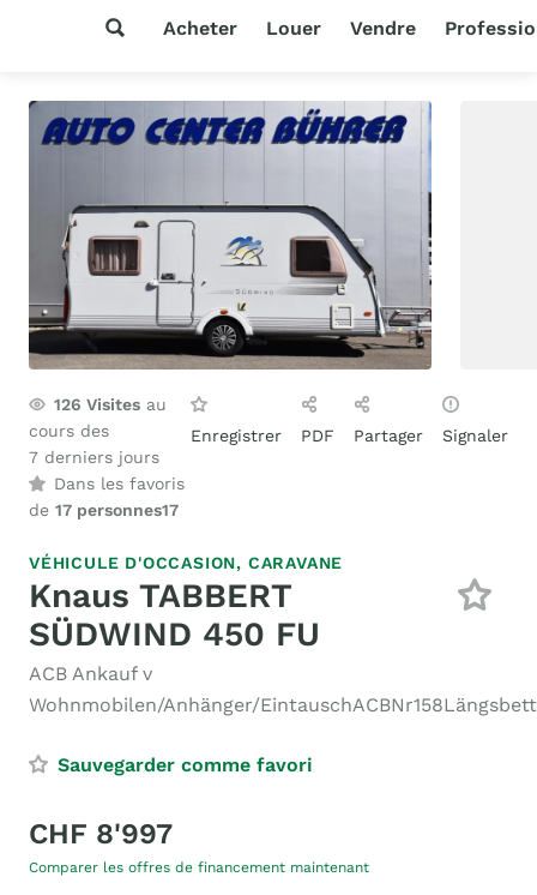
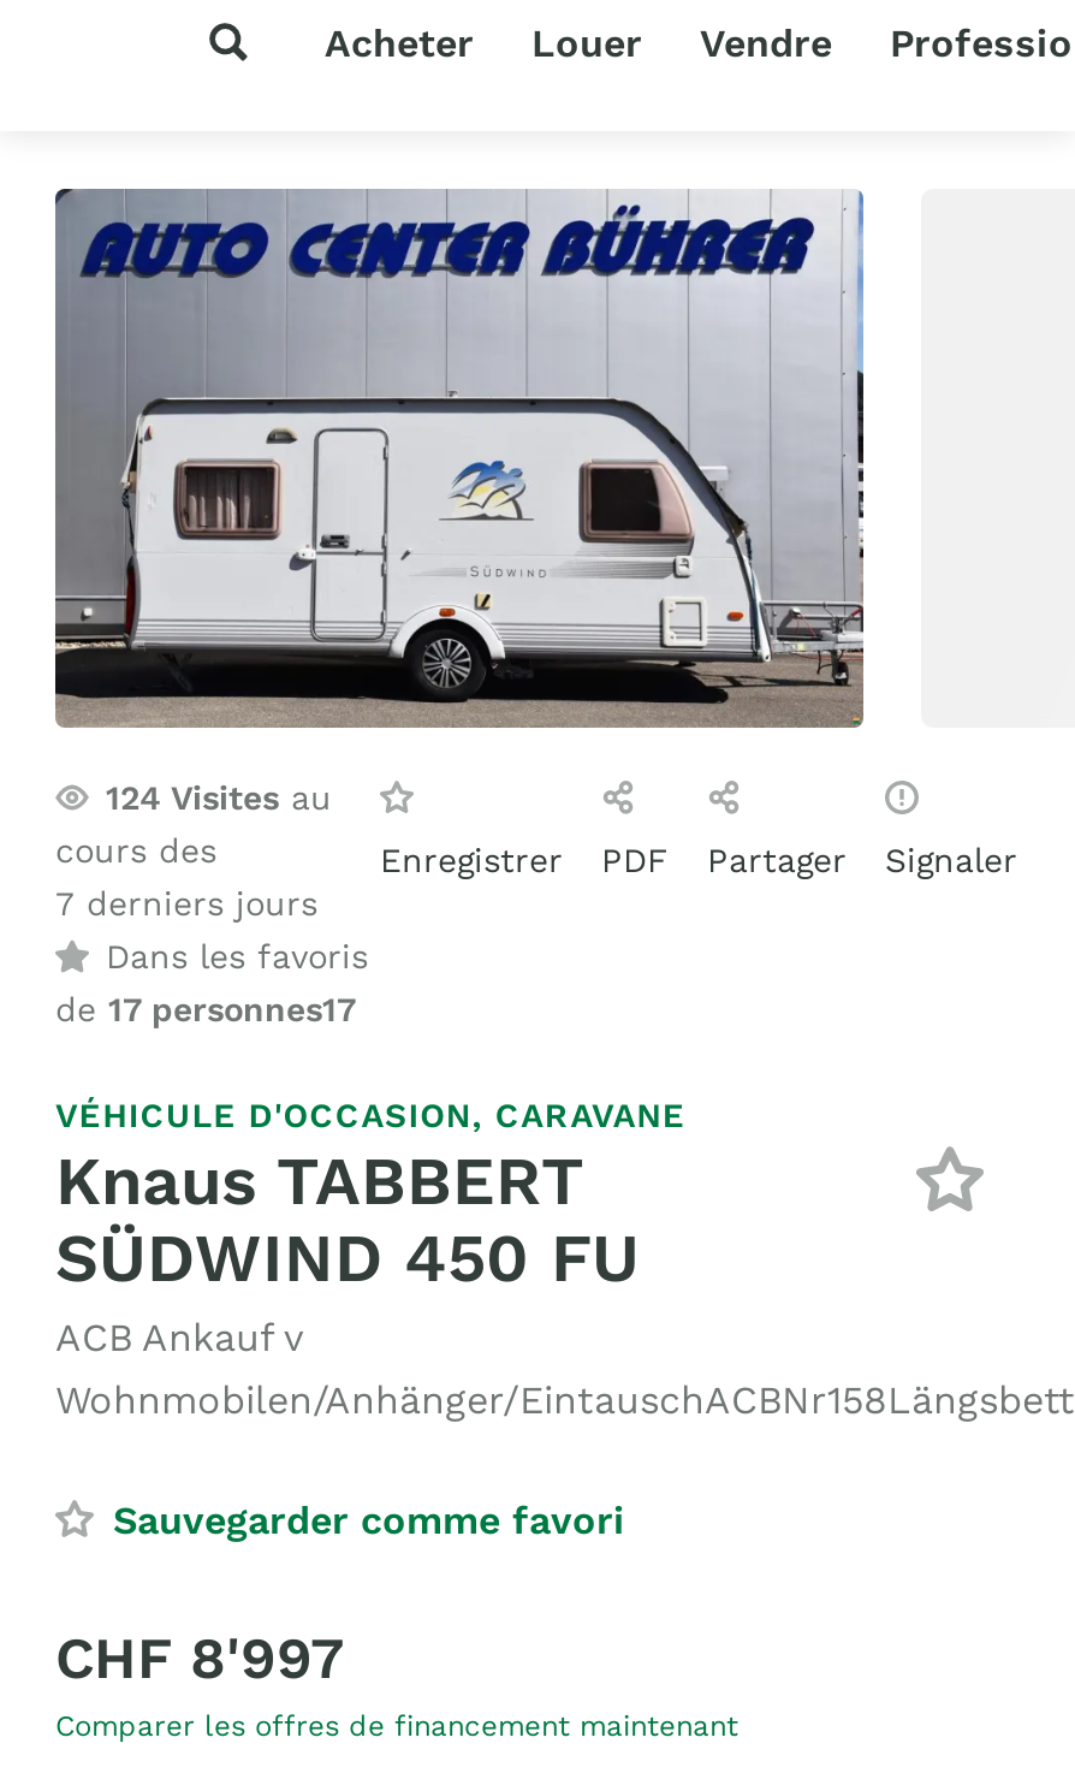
- 126 Visites au
+ 124 Visites au
